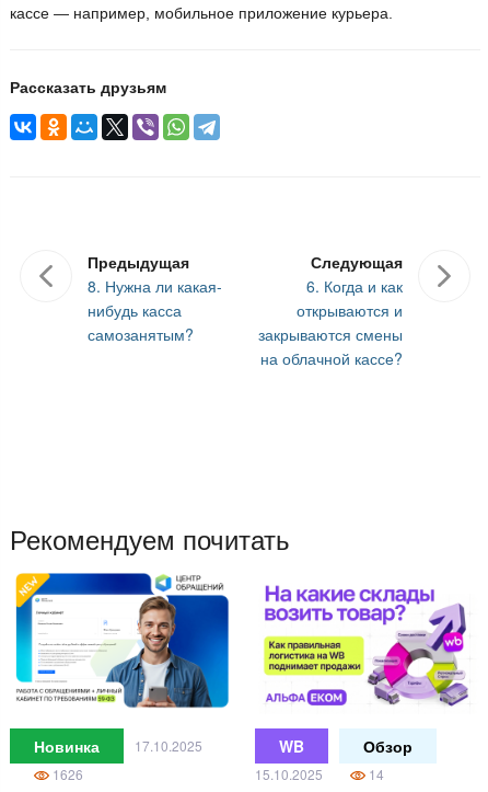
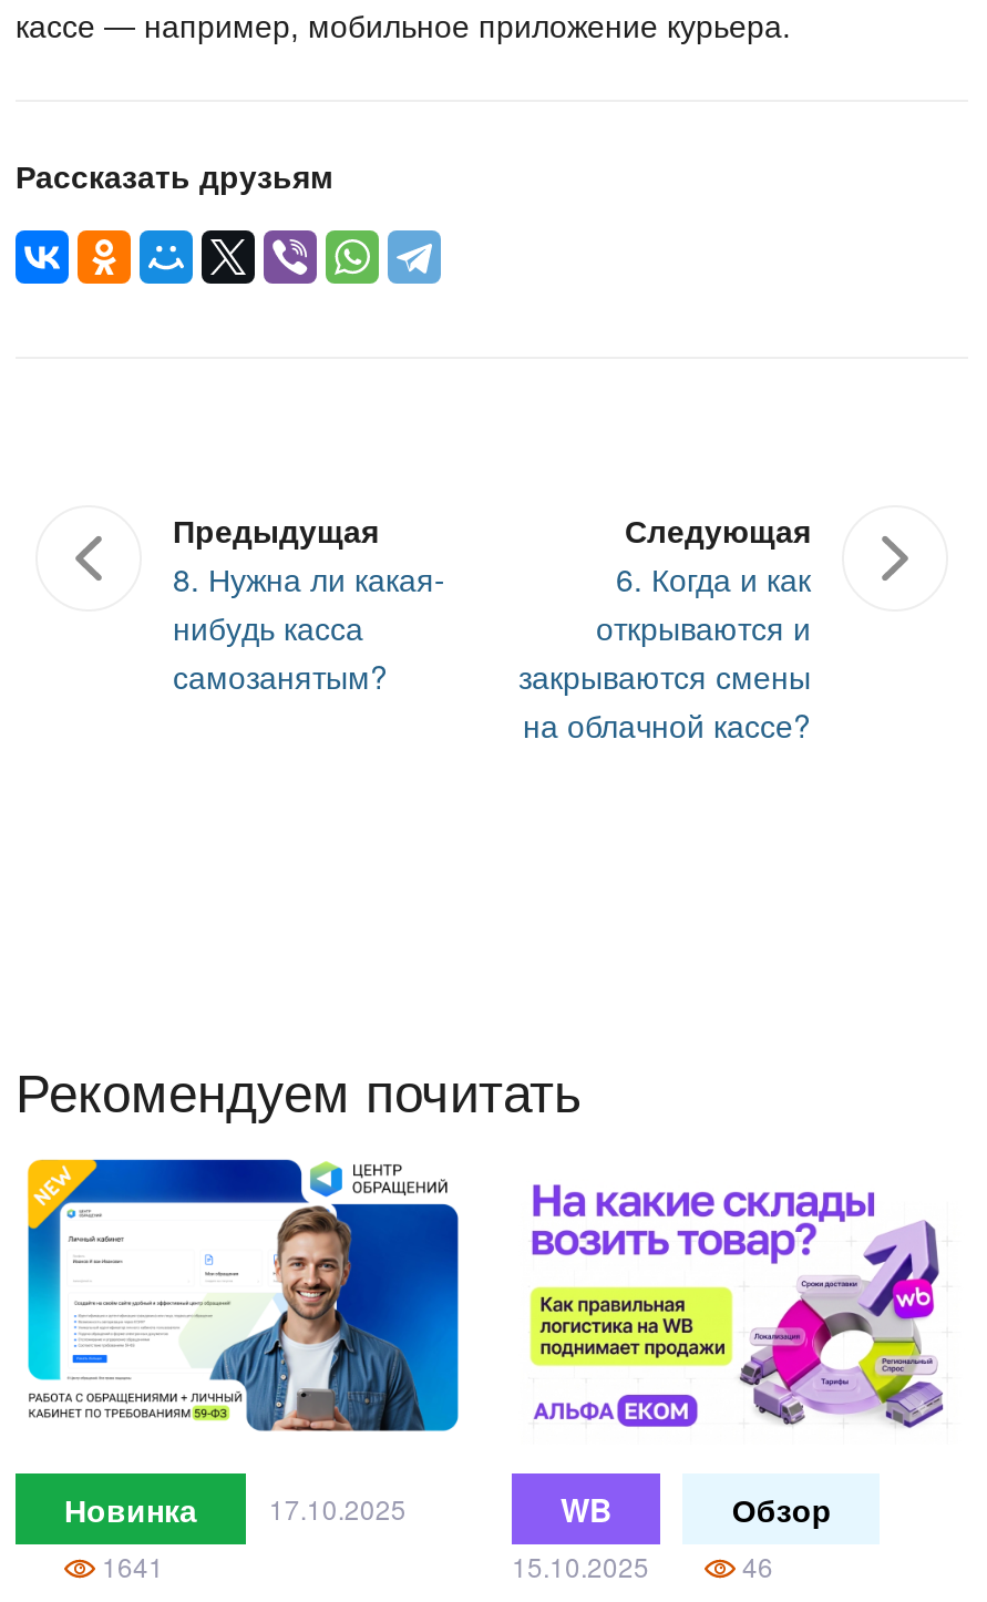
- 1626
+ 1641

- 14
+ 46
